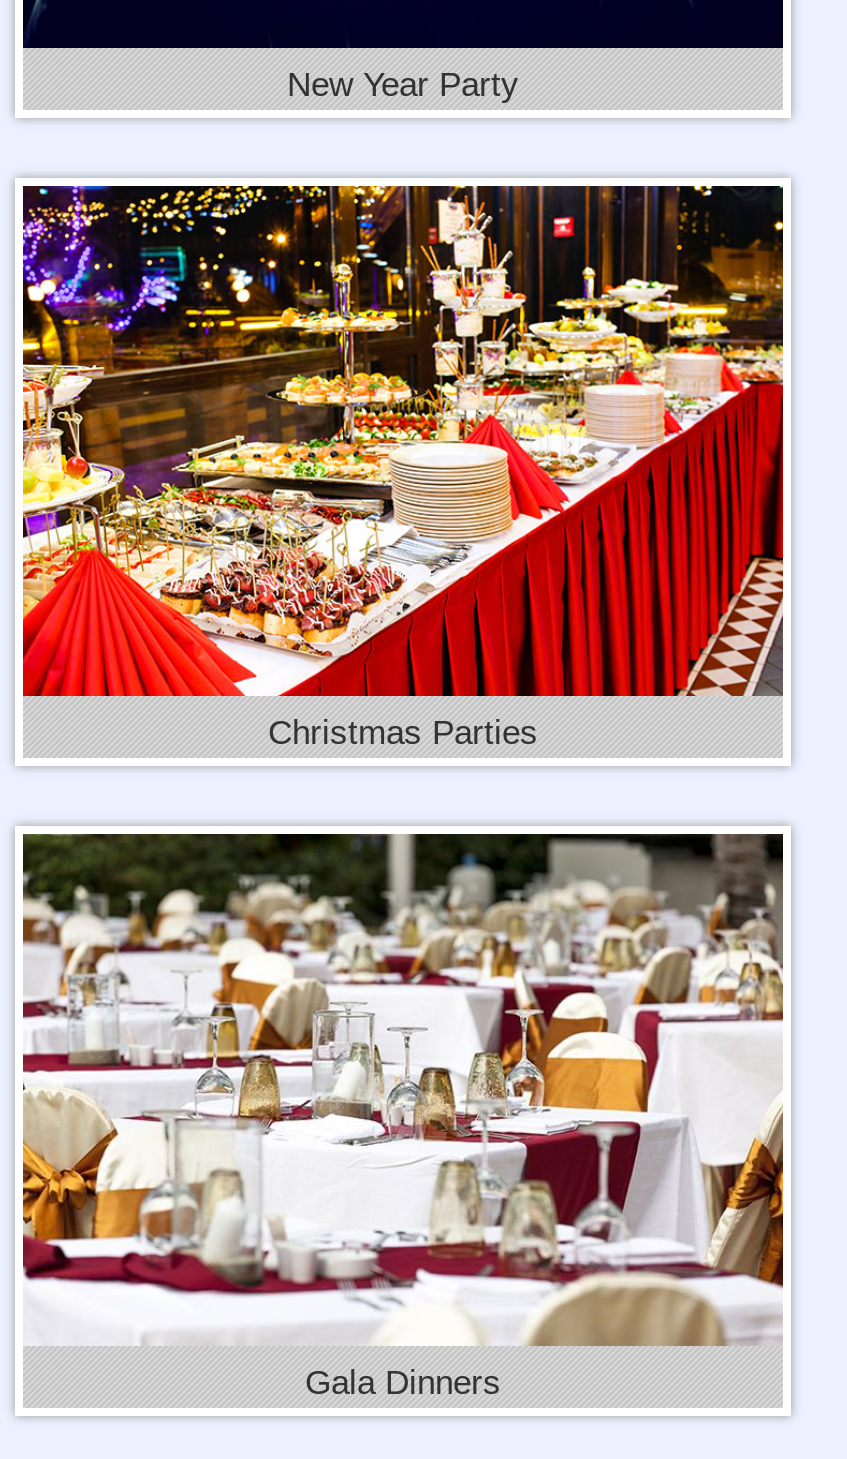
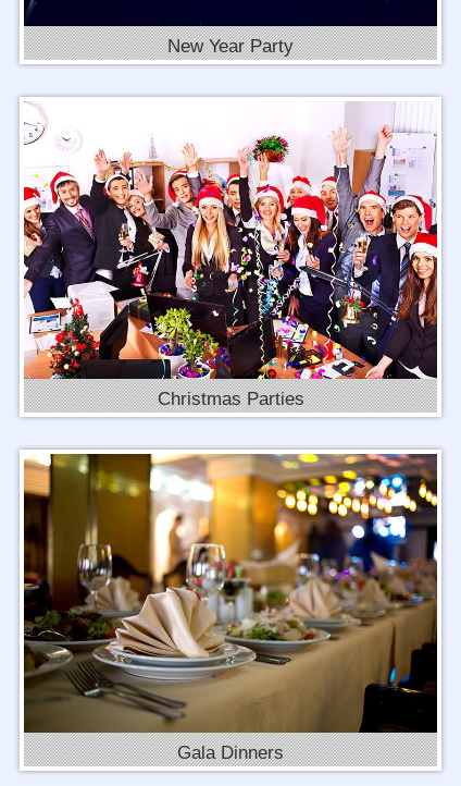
- [image]
+ [image]

- [image]
+ [image]
